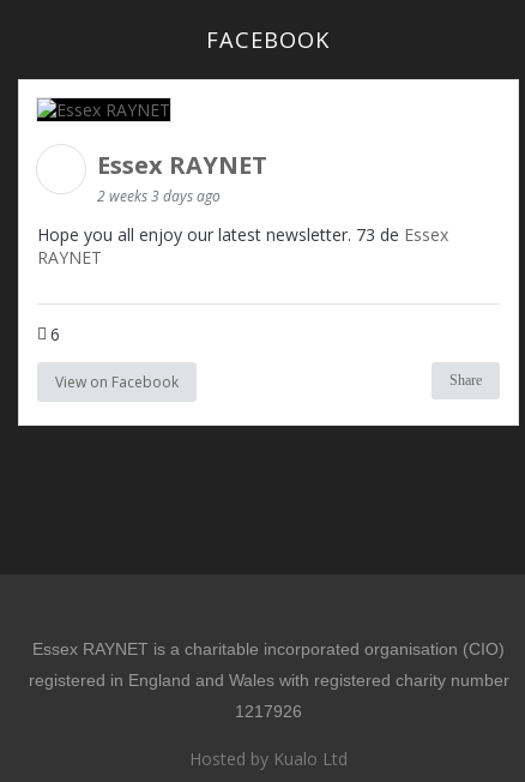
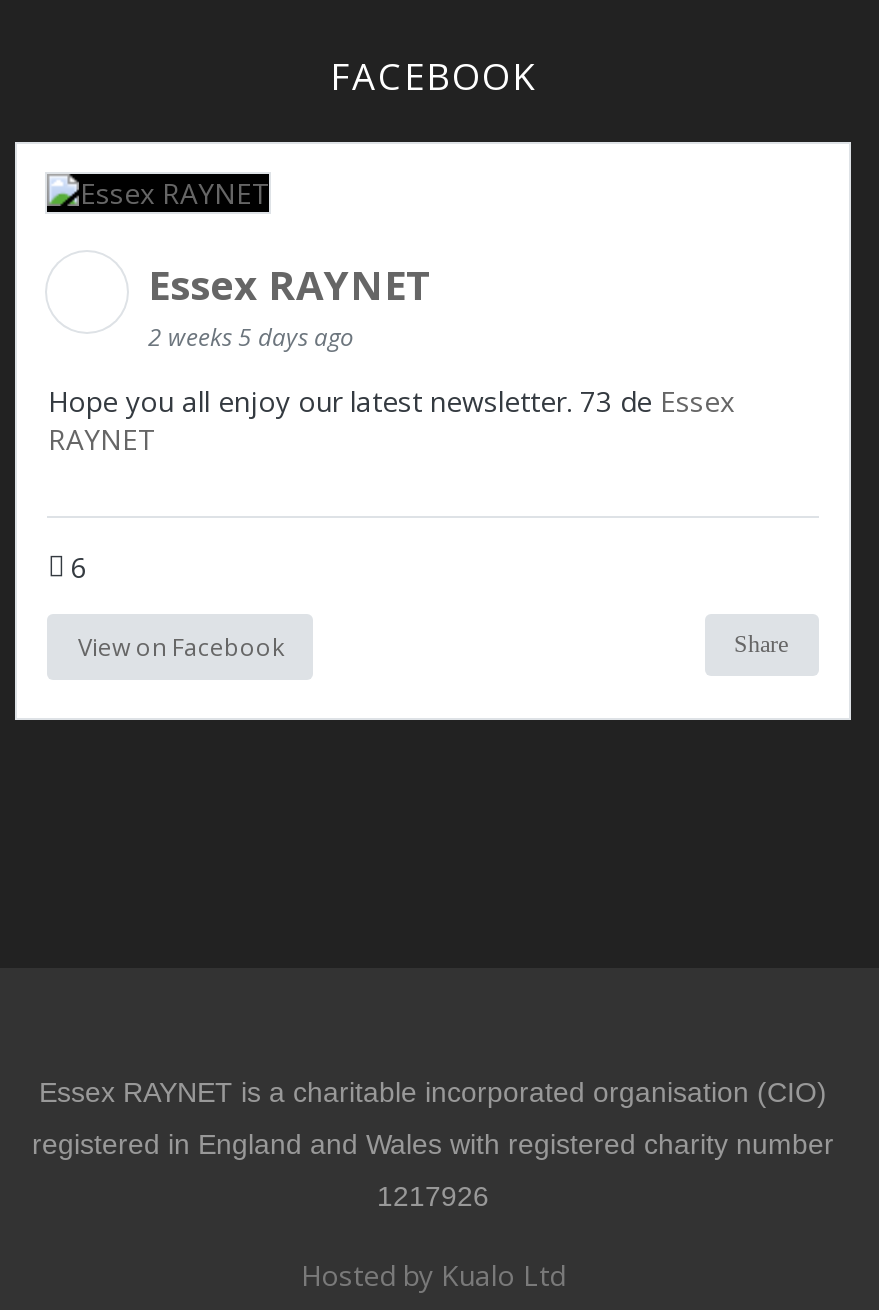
- 2 weeks 3 days ago
+ 2 weeks 5 days ago
